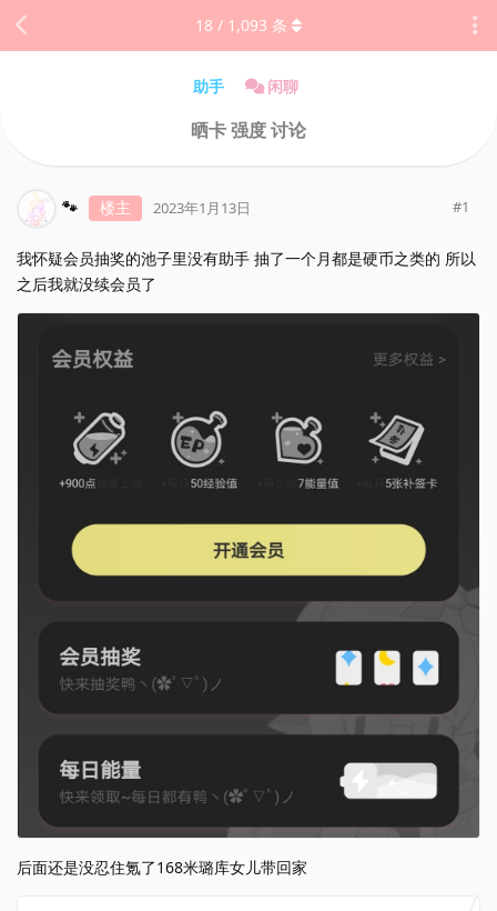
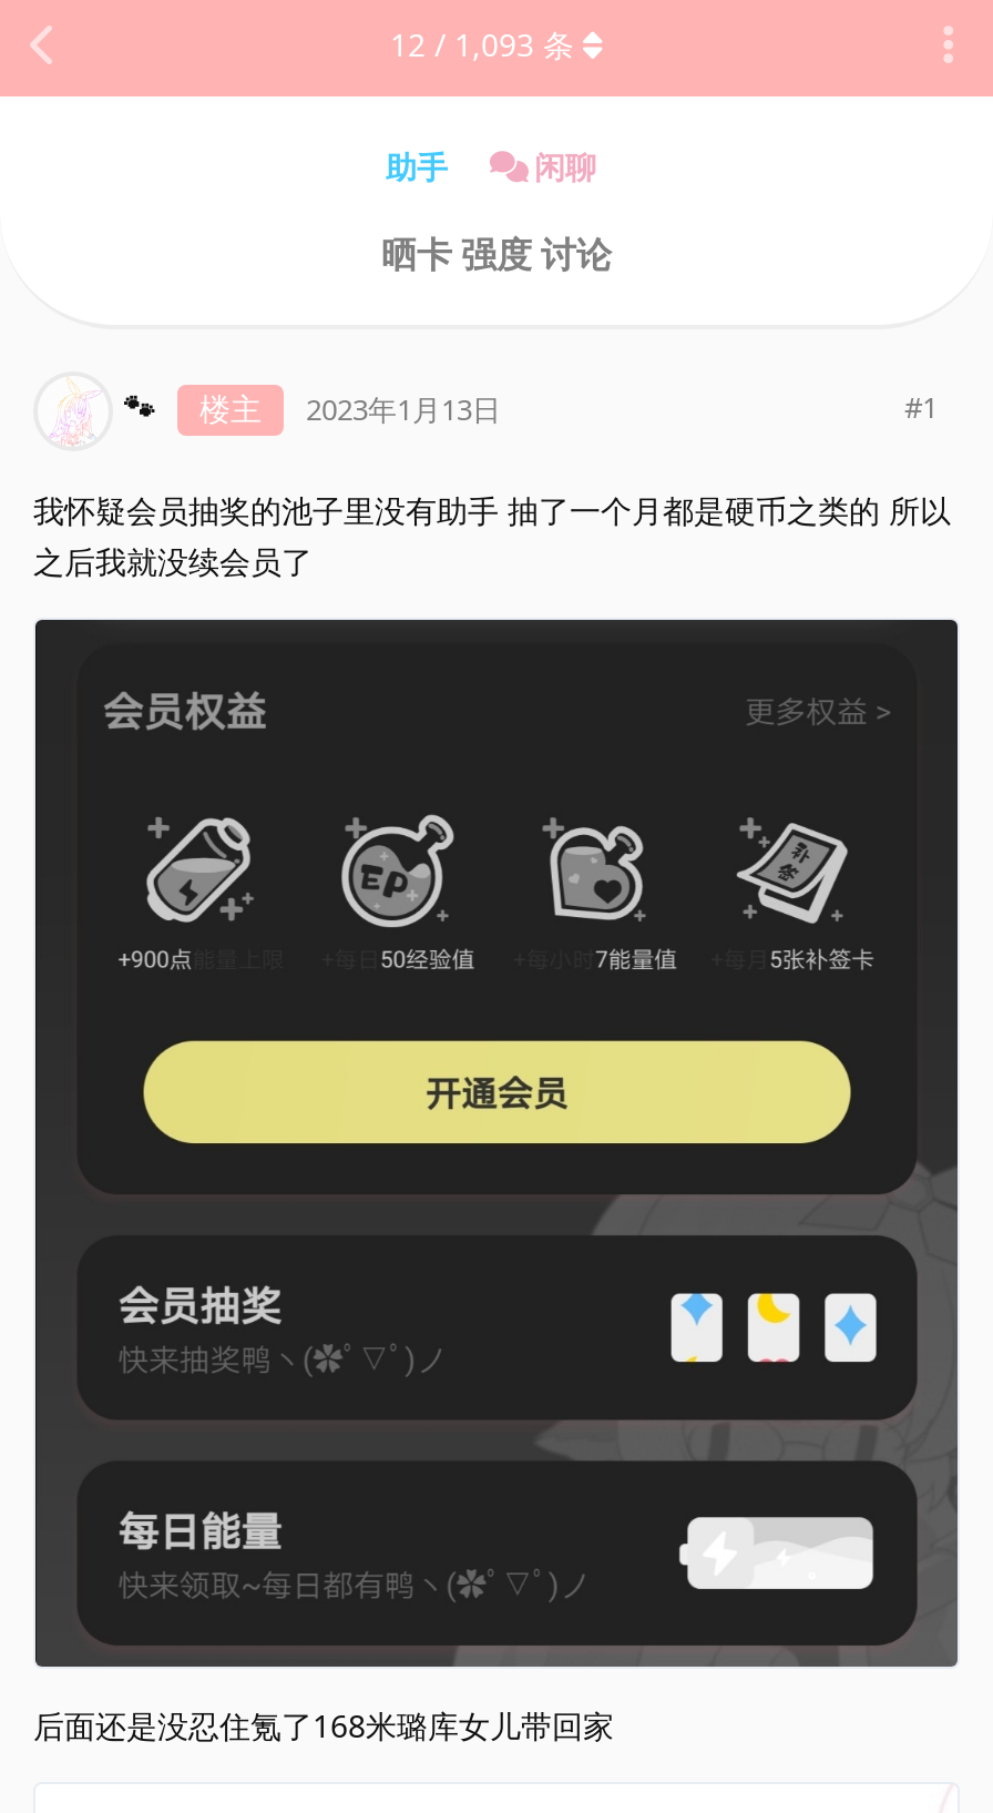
- 18 / 1,093条
+ 12 / 1,093条
